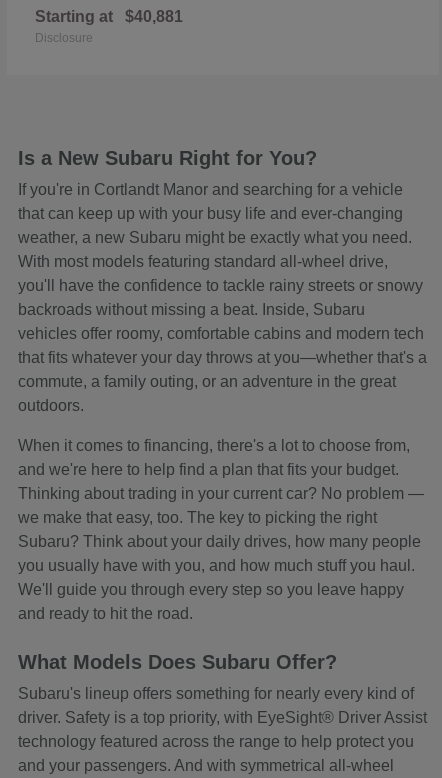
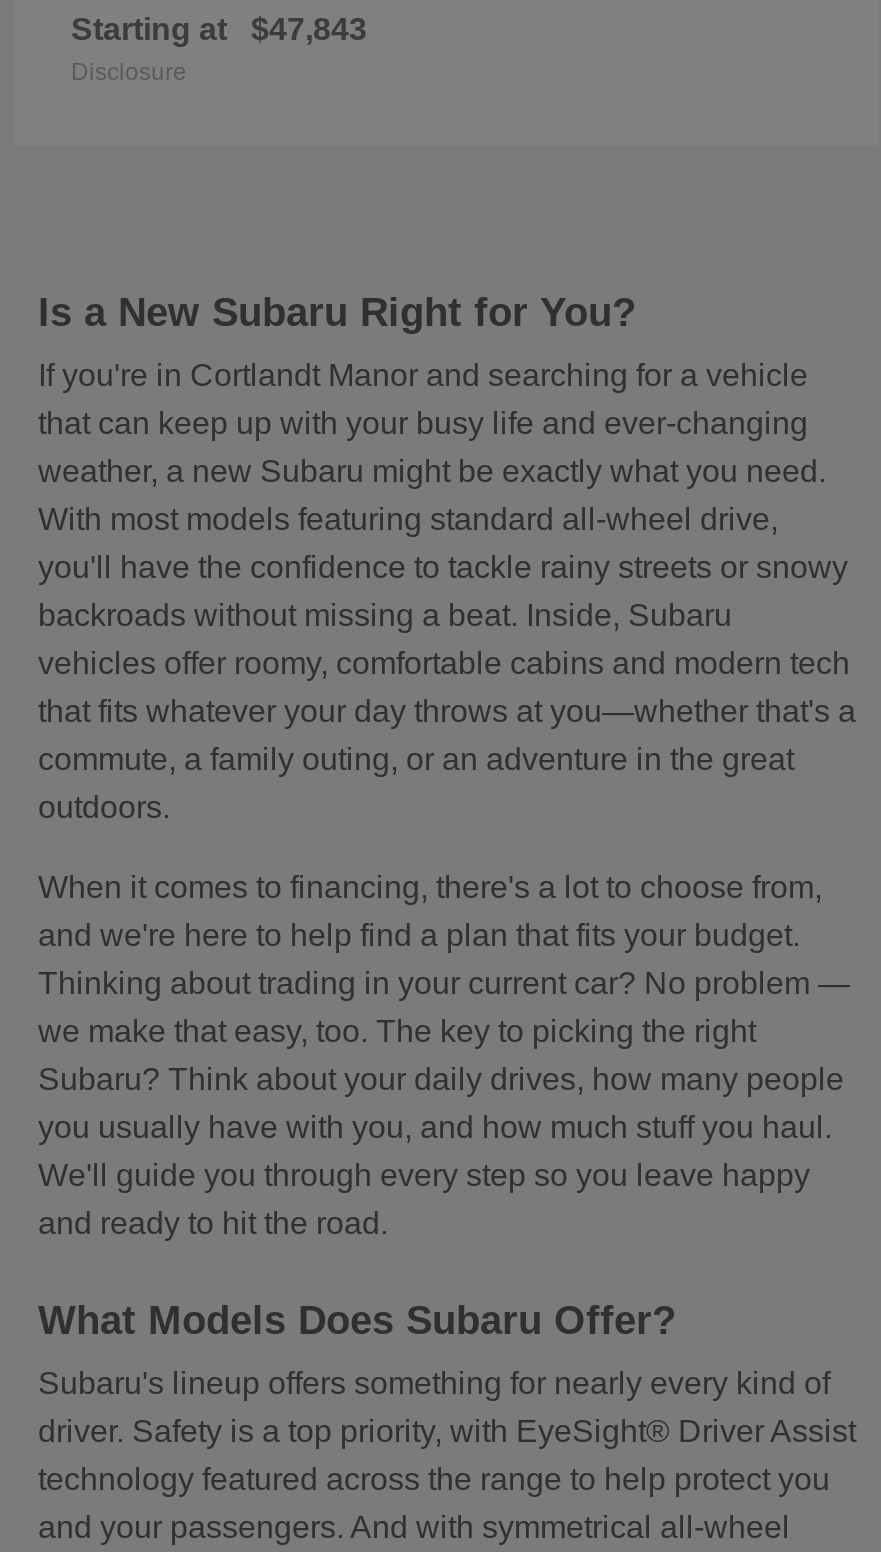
- Starting at $40,881
+ Starting at $47,843
